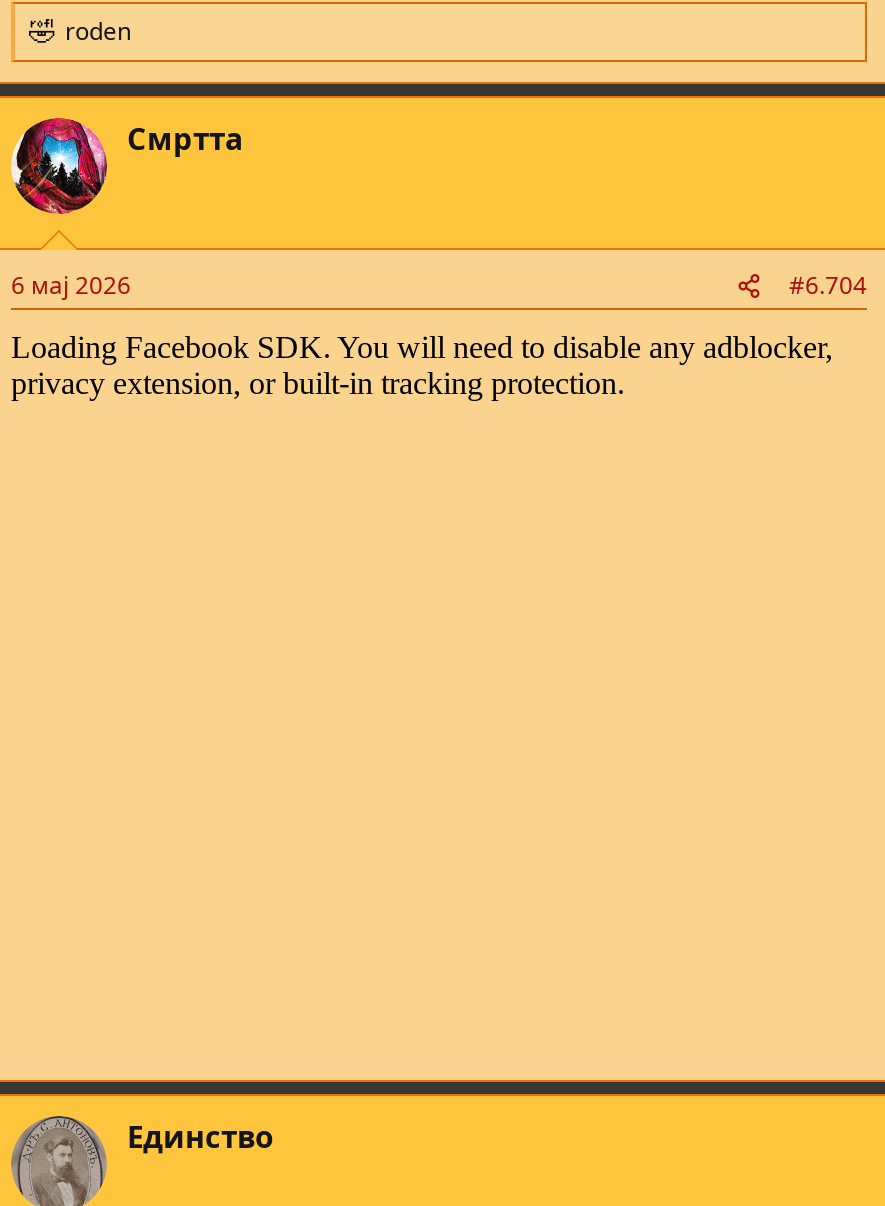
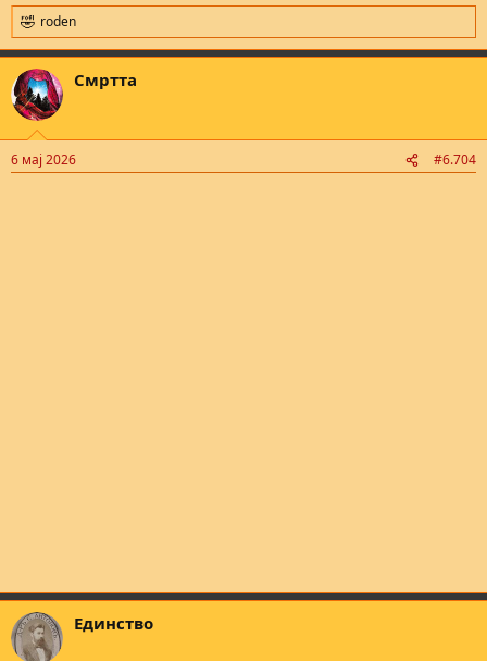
- [image]
